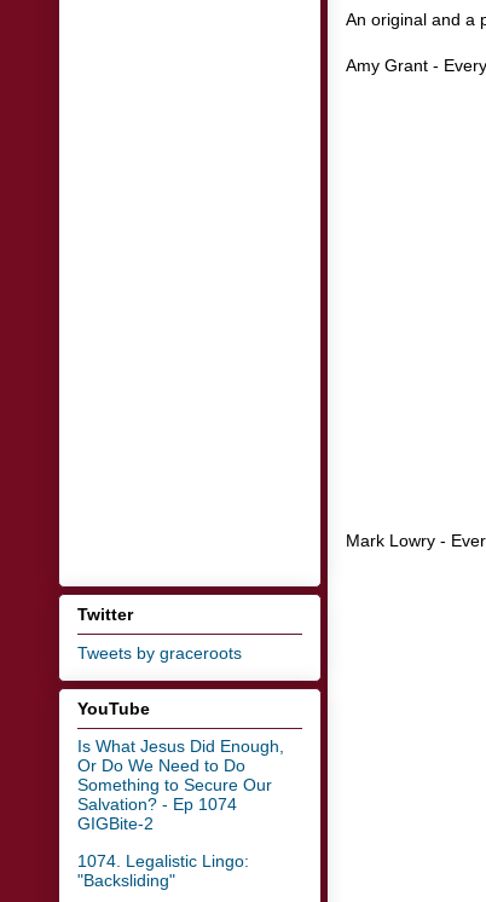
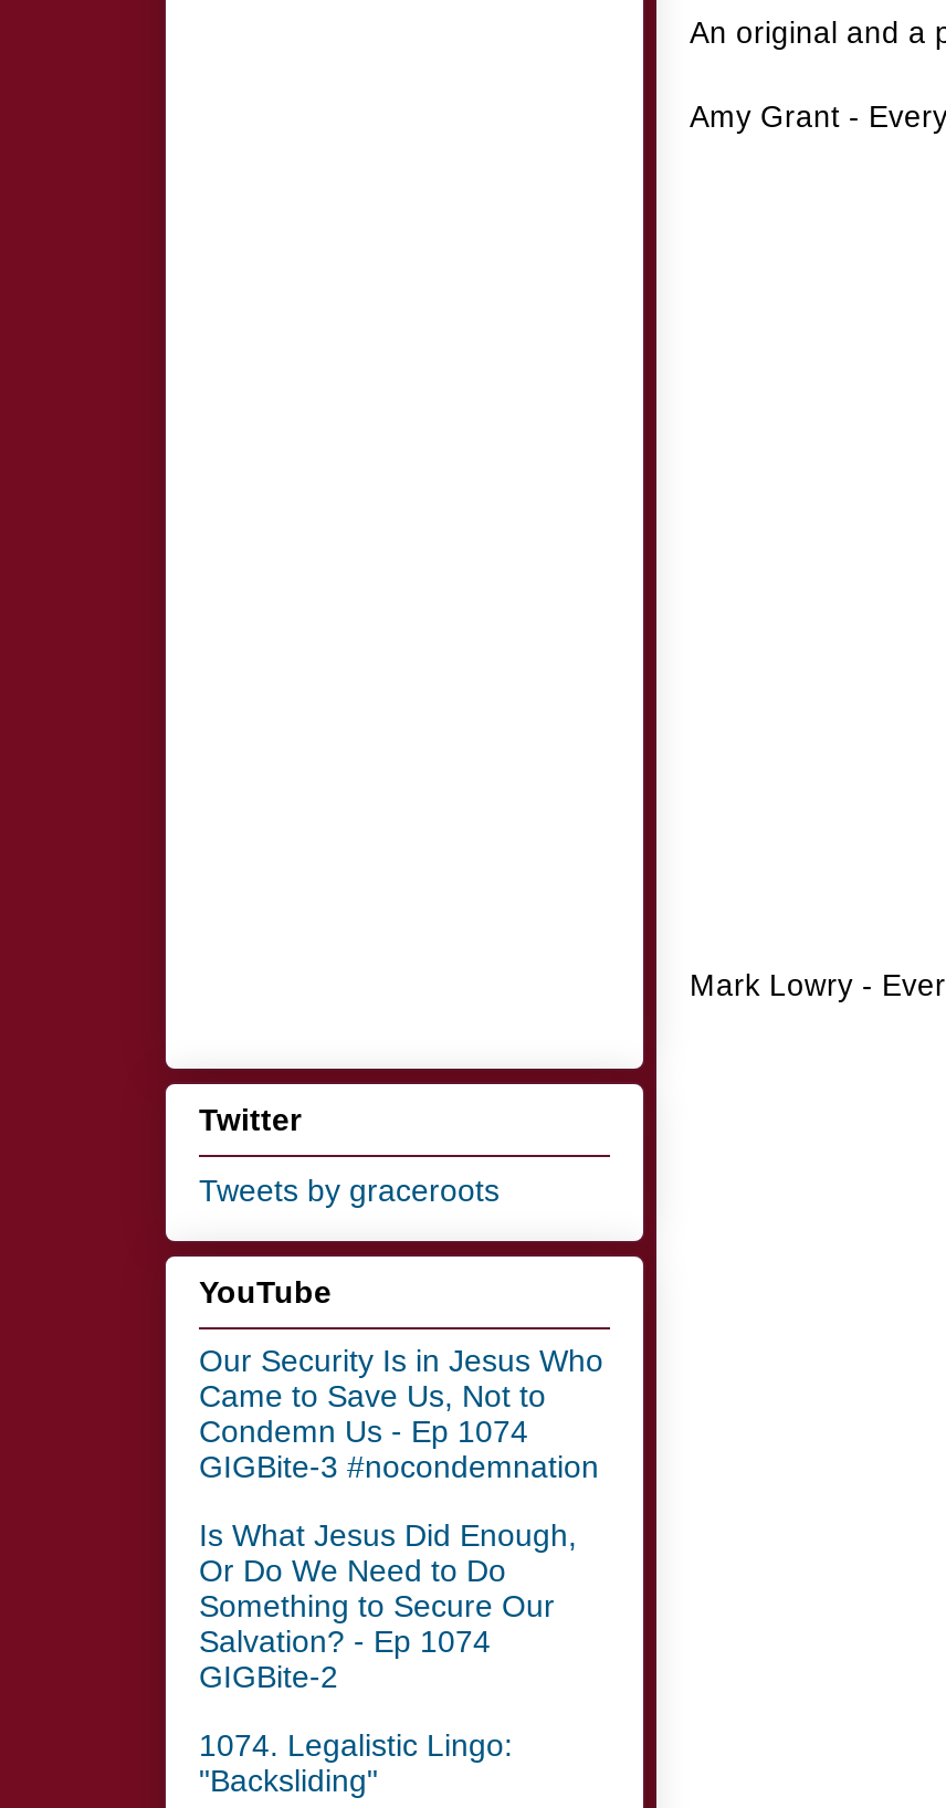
+ Our Security Is in Jesus Who
+ Came to Save Us, Not to
+ Condemn Us - Ep 1074
+ GIGBite-3 #nocondemnation
